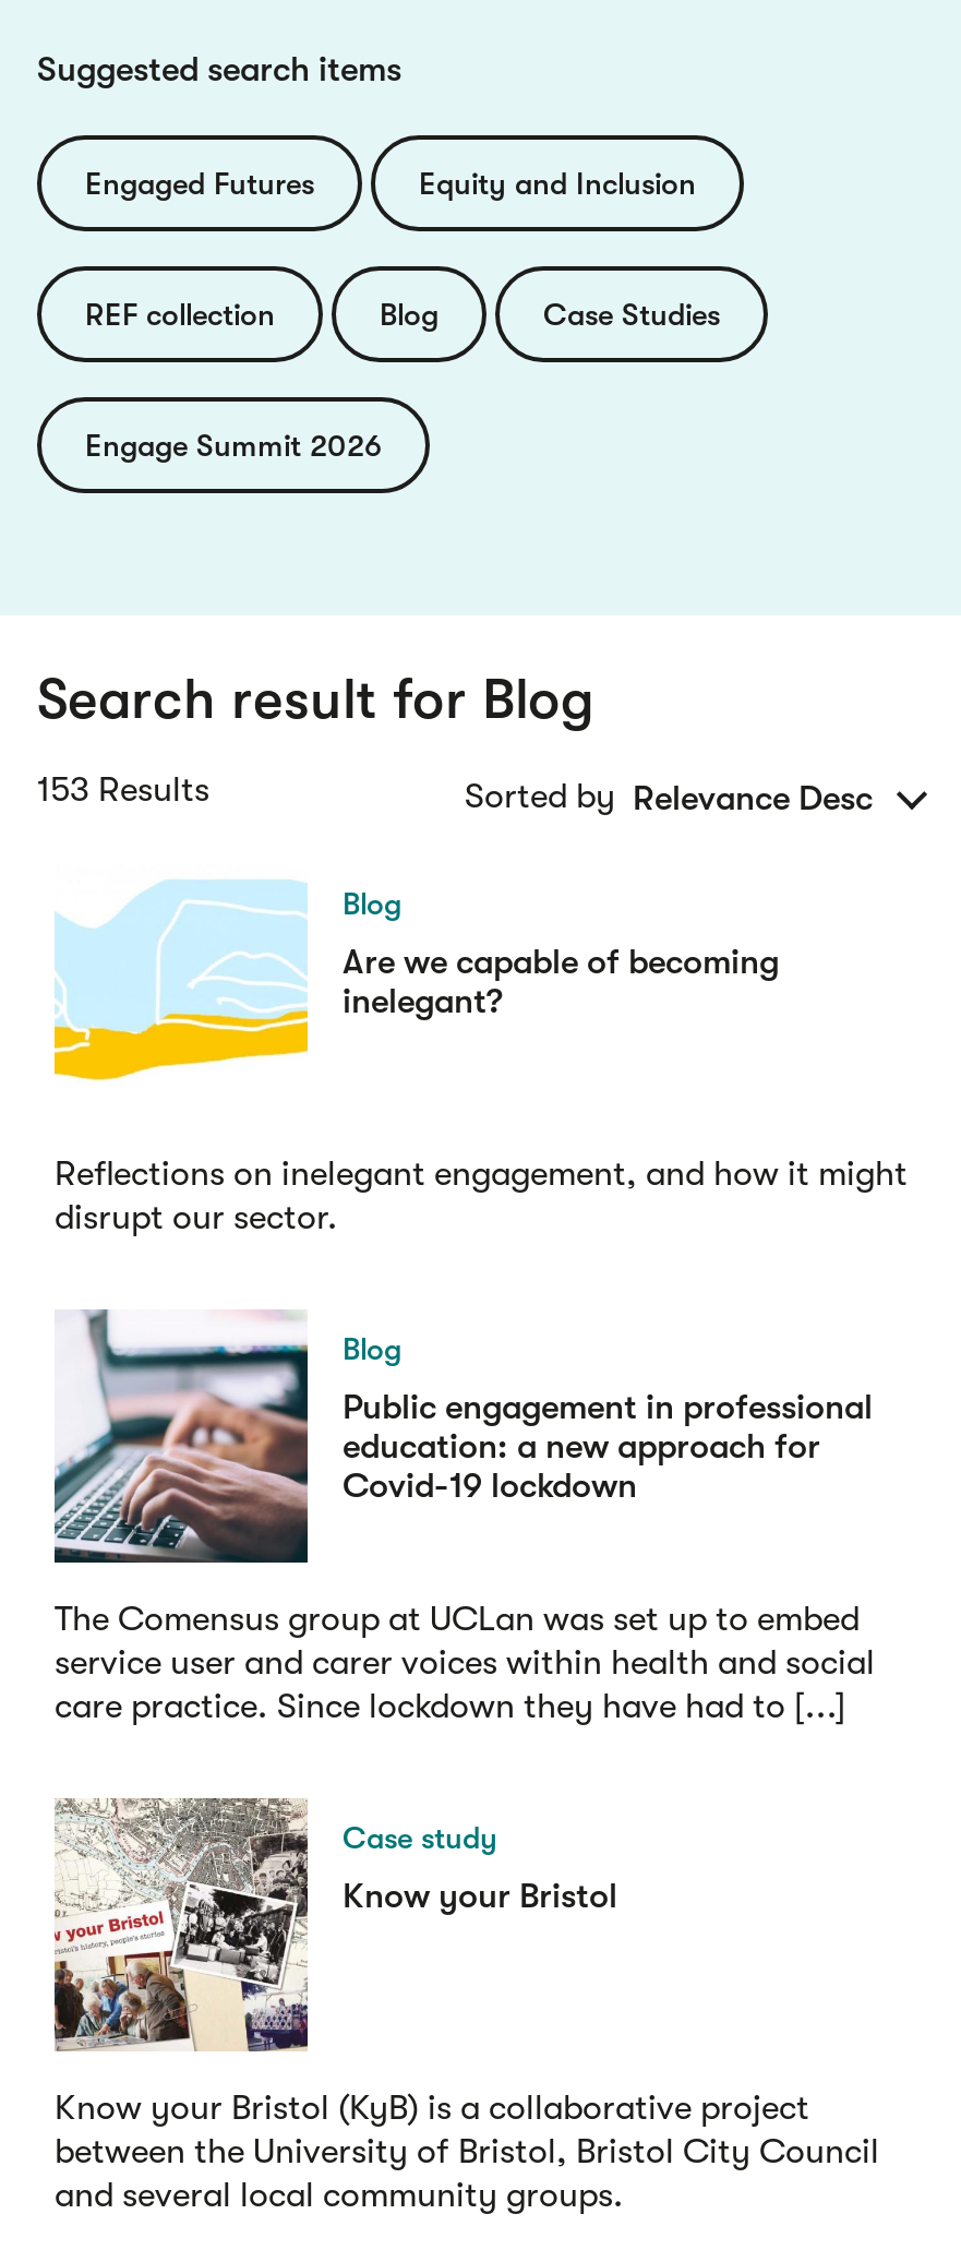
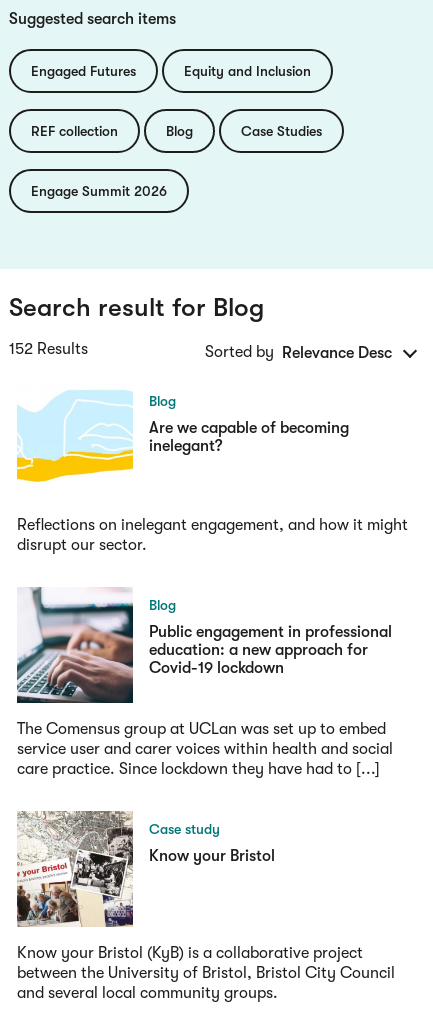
- 153 Results
+ 152 Results
